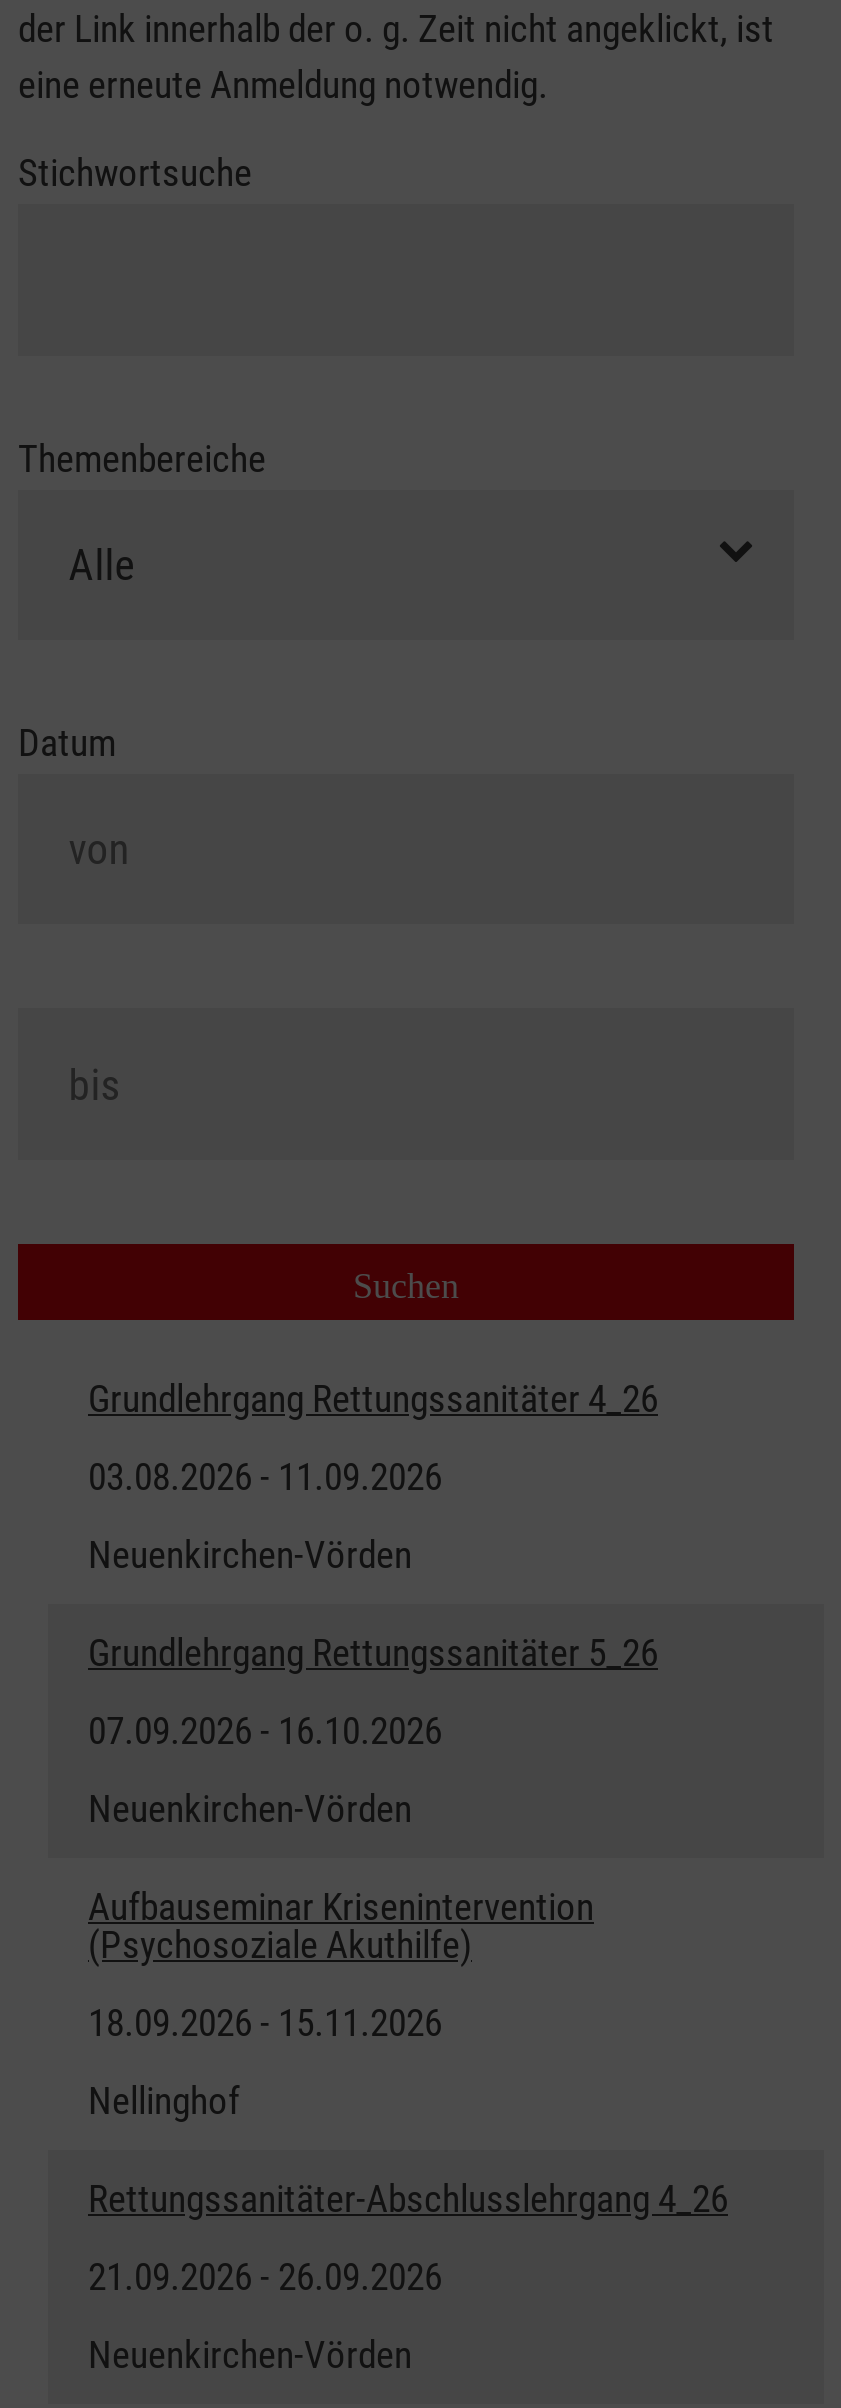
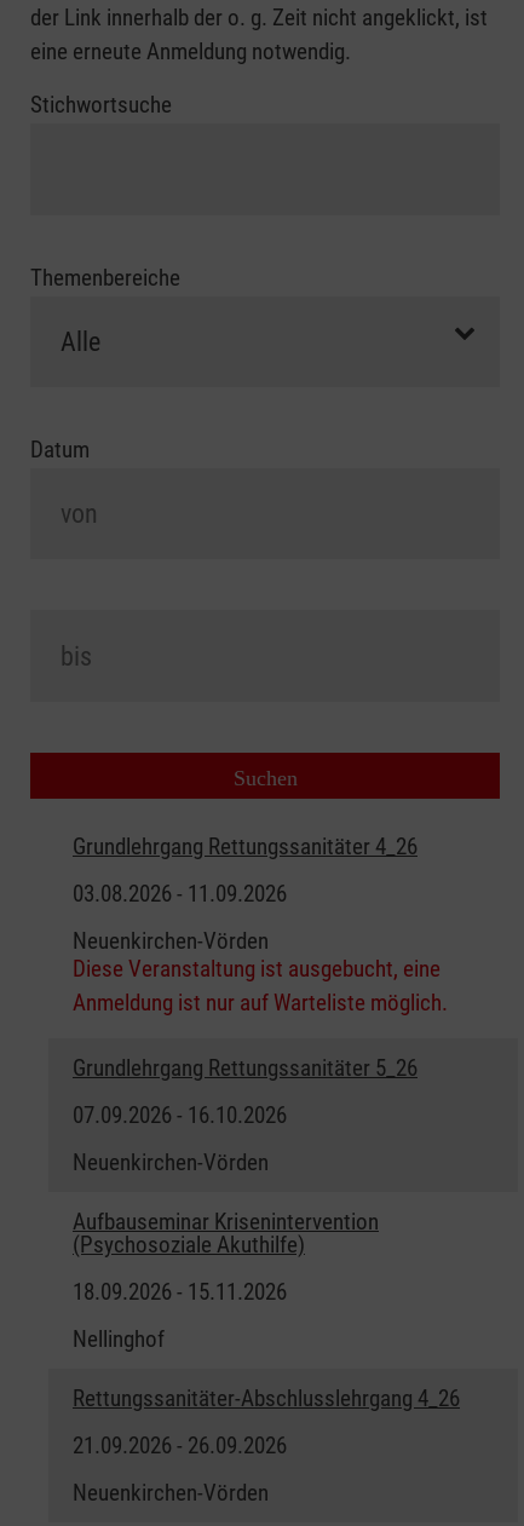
+ Diese Veranstaltung ist ausgebucht, eine
+ Anmeldung ist nur auf Warteliste möglich.
